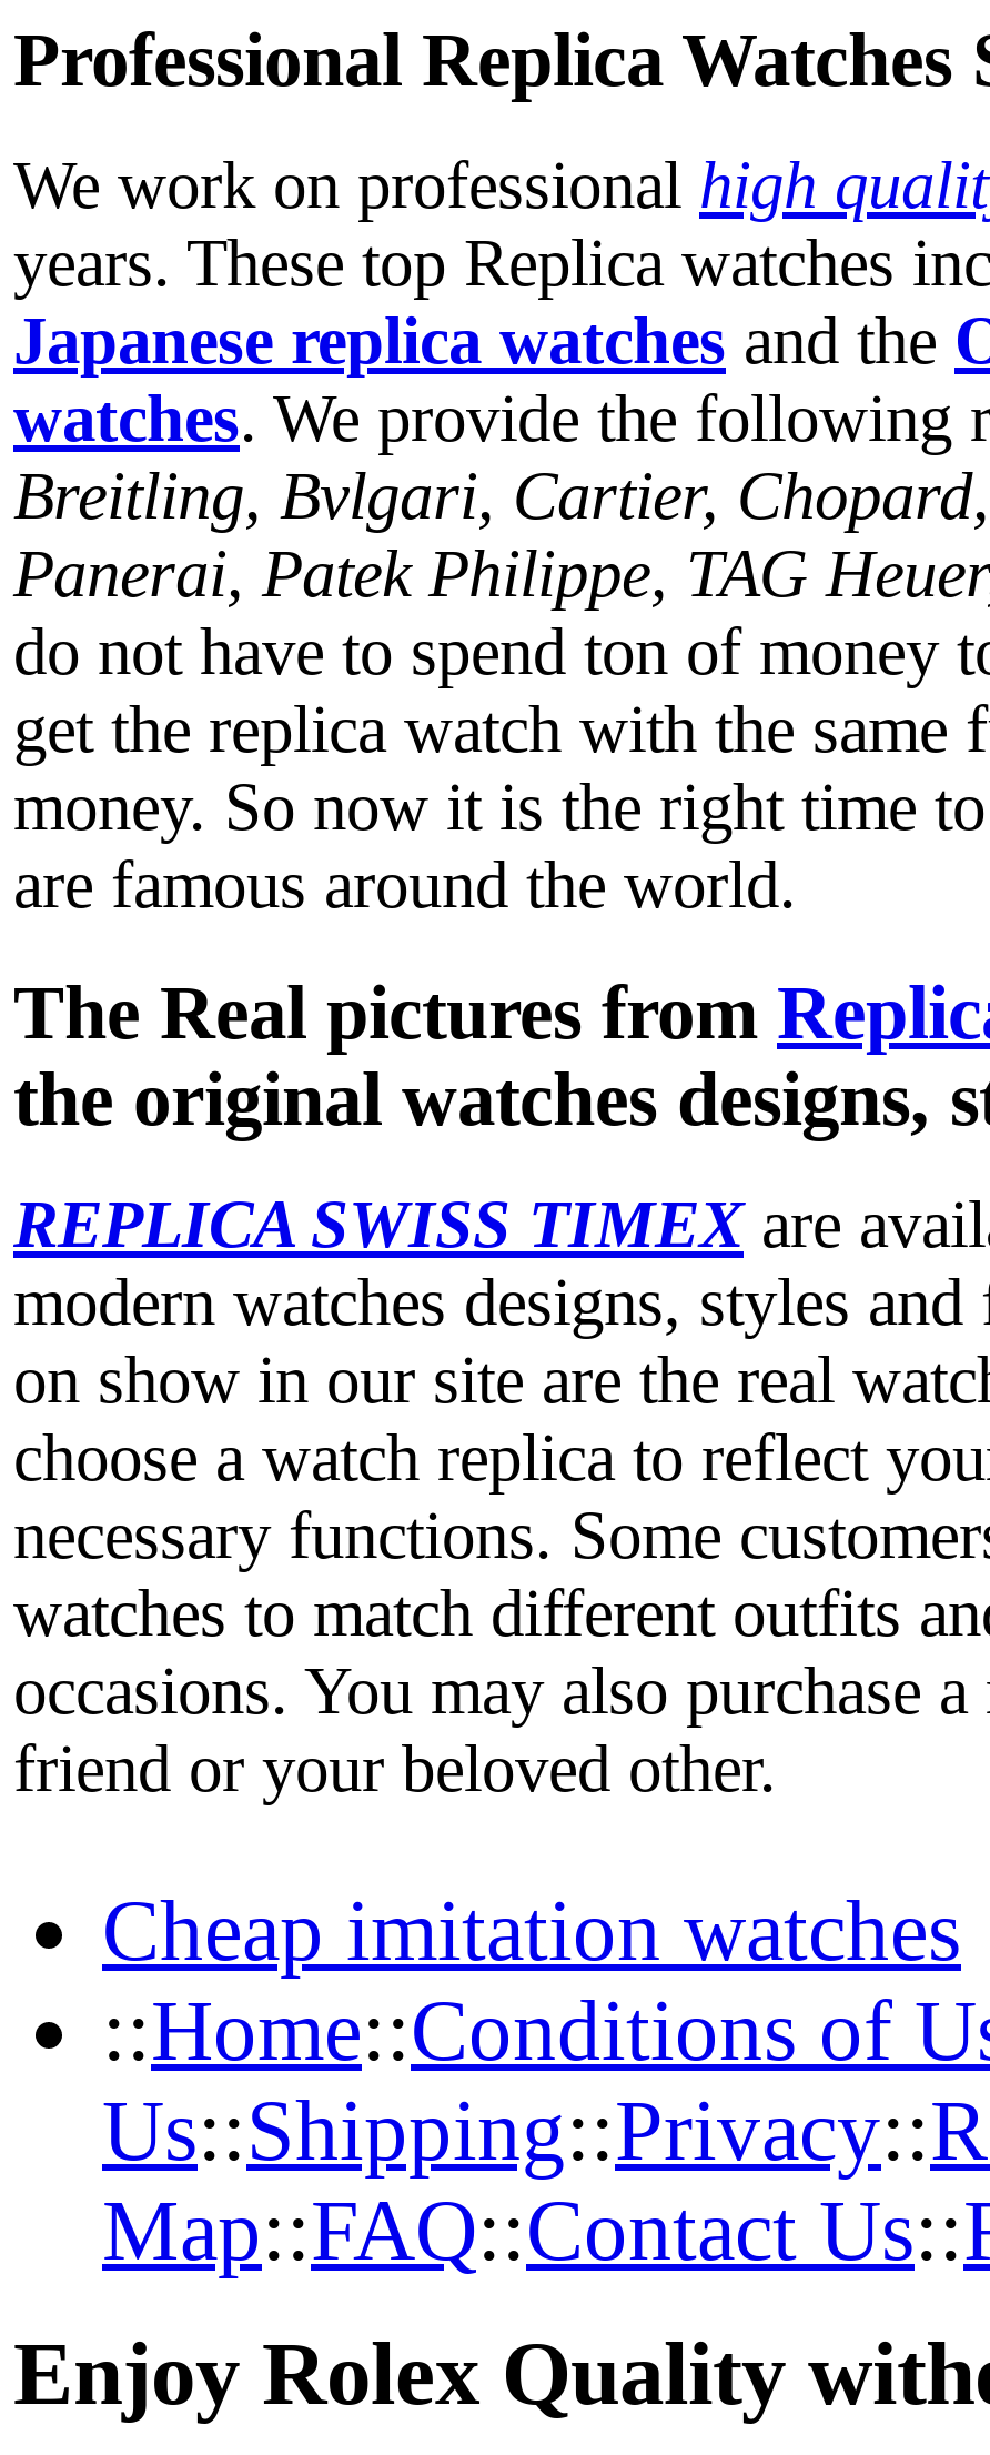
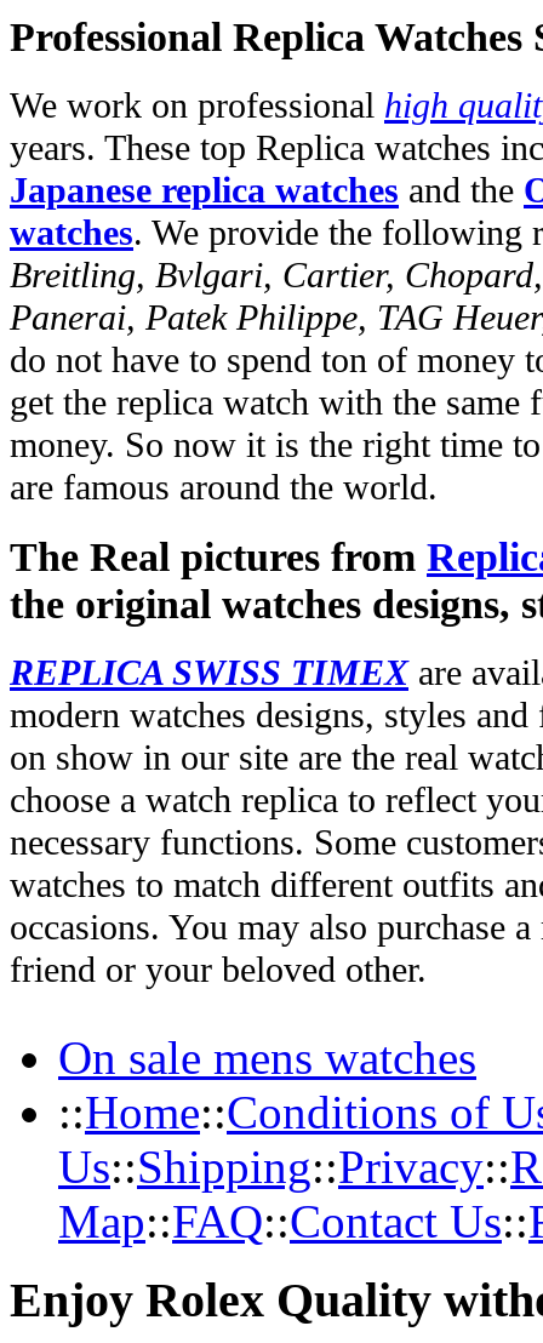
- Cheap imitation watches
+ On sale mens watches
